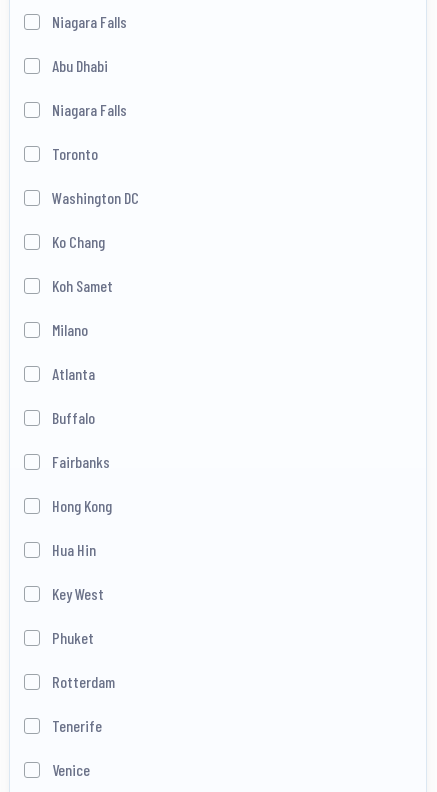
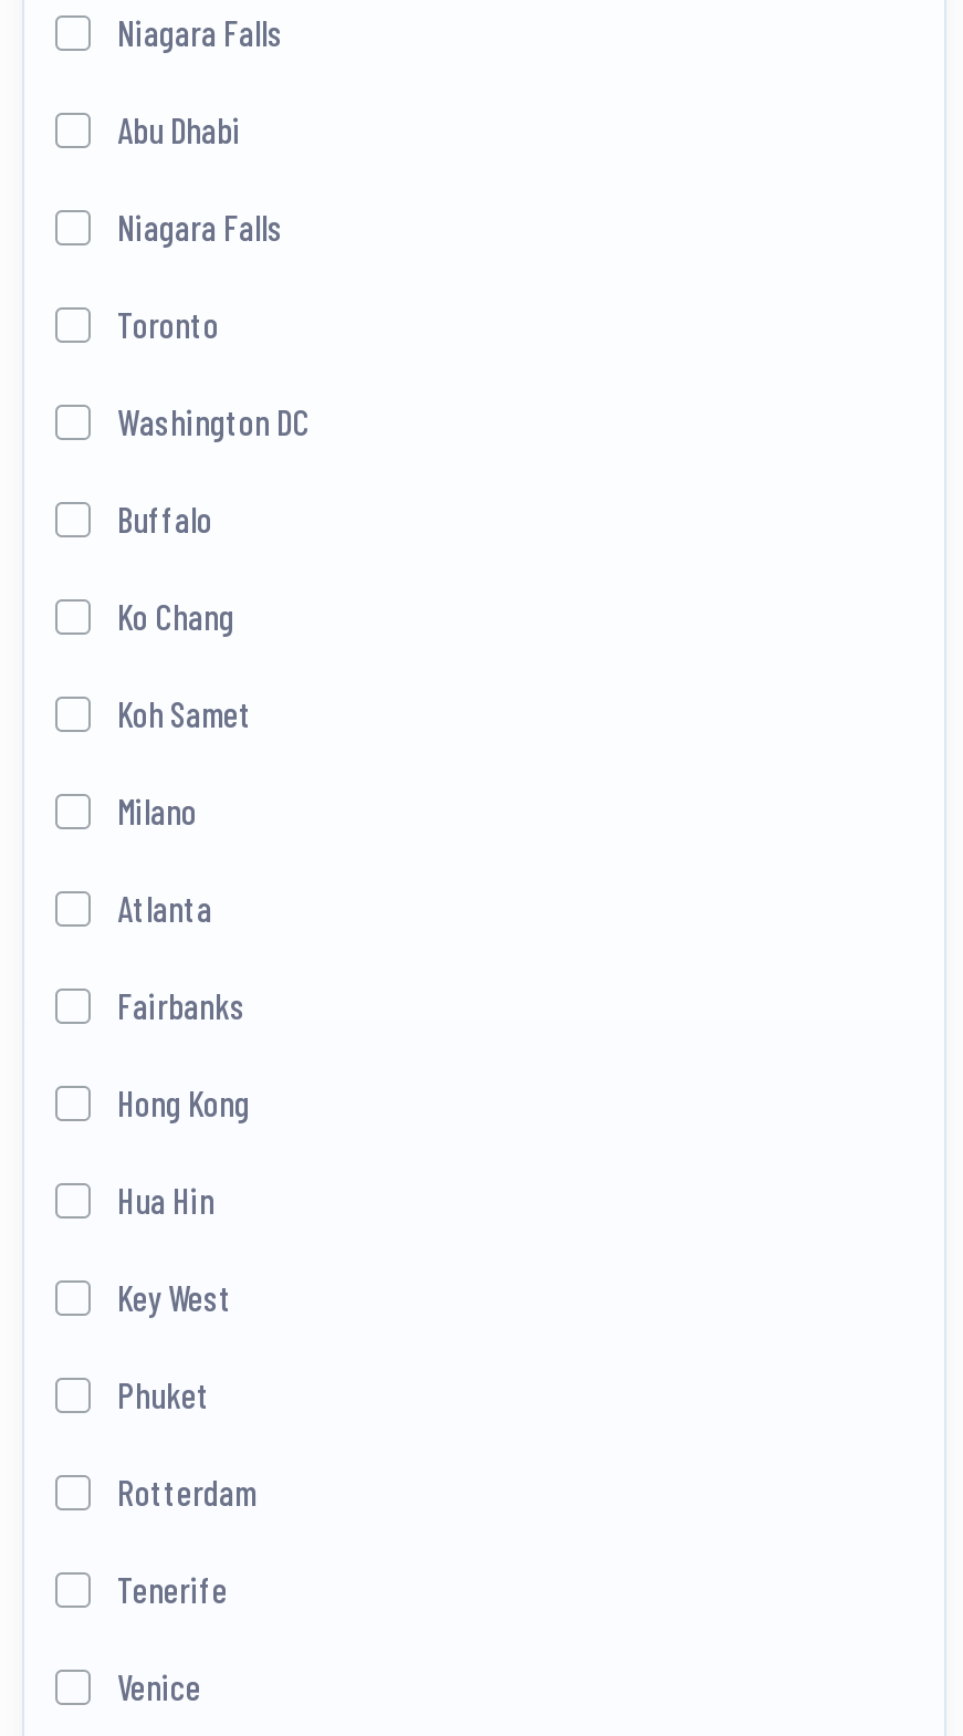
moved down: Ko Chang | Koh Samet | Milano | Atlanta

moved up: Buffalo
